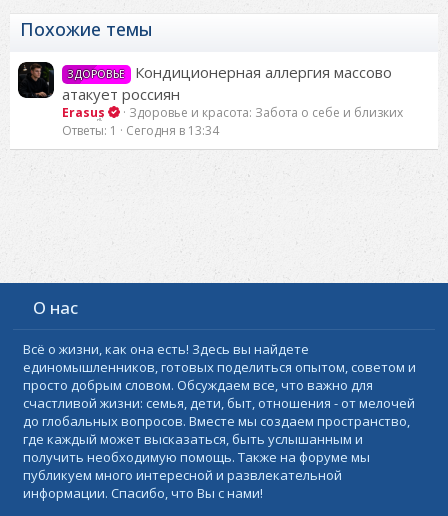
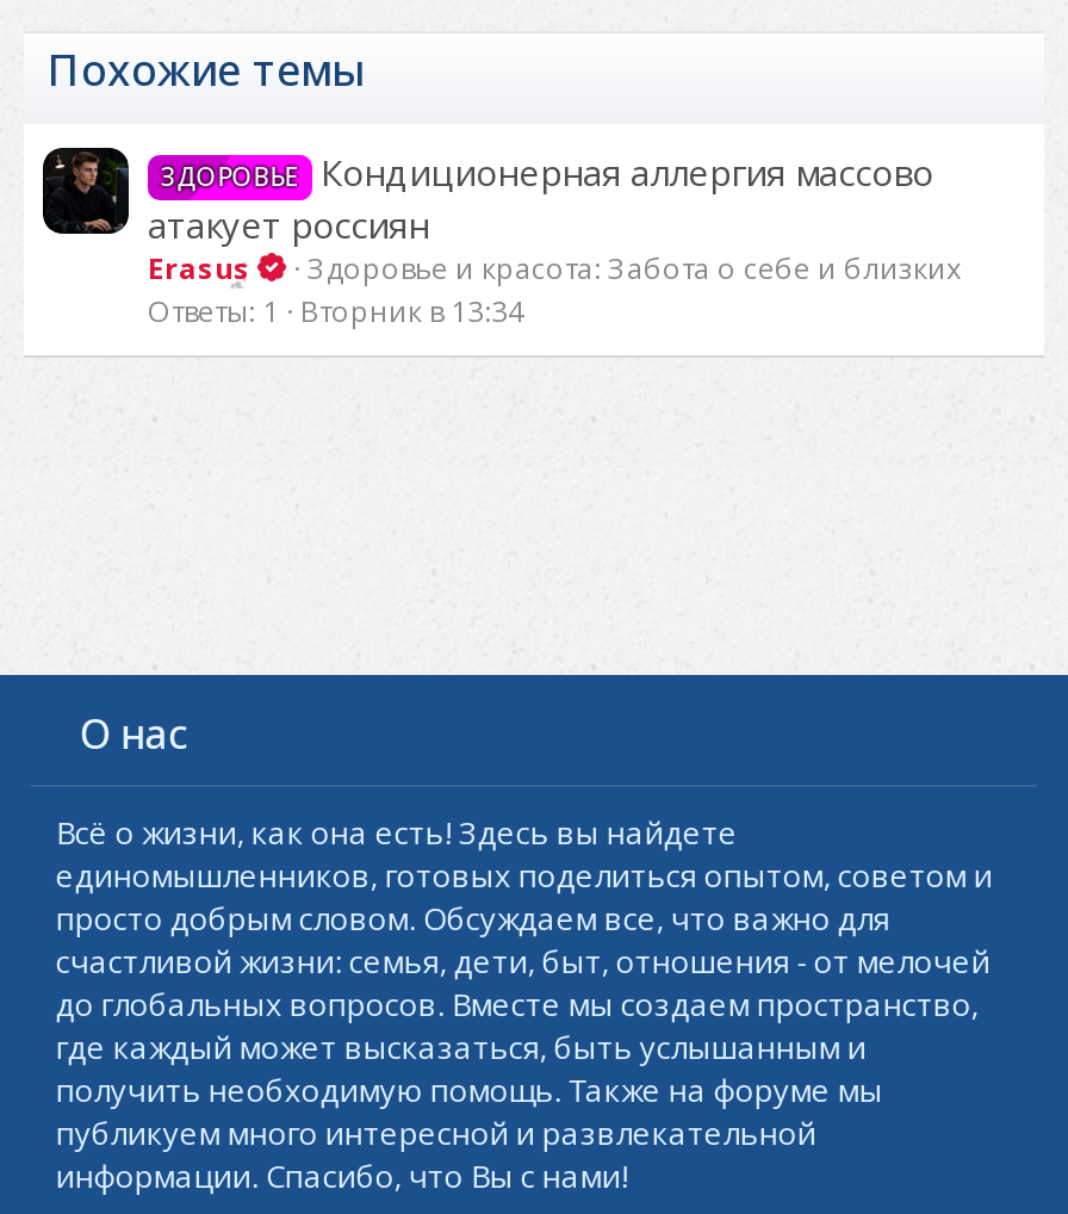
- Ответы 1 Сегодня в 13:34
+ Ответы 1 Вторник в 13:34
